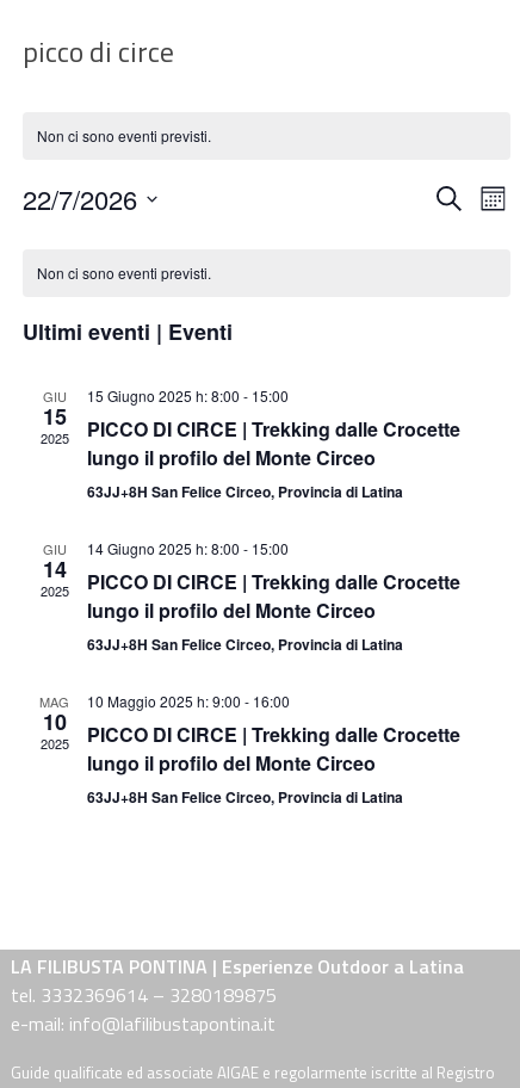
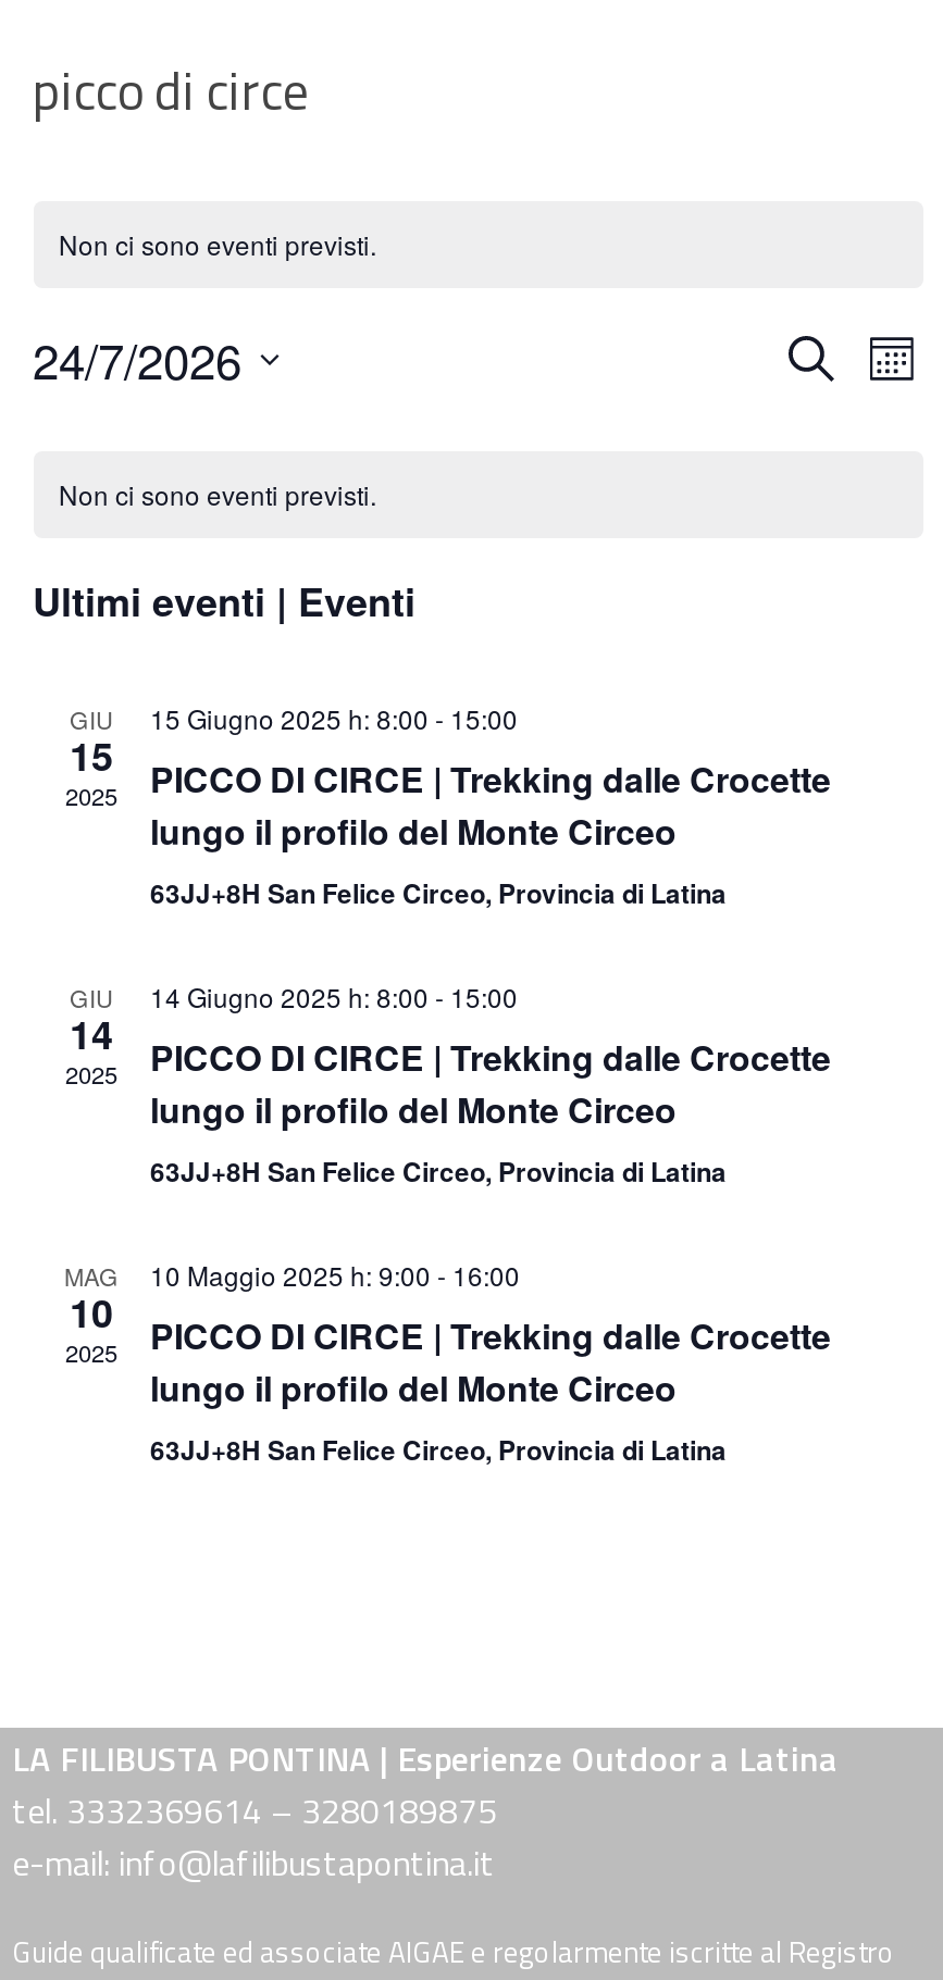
- 22/7/2026
+ 24/7/2026
